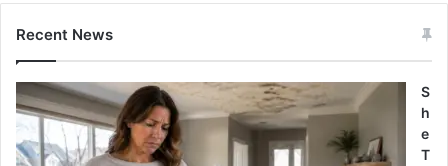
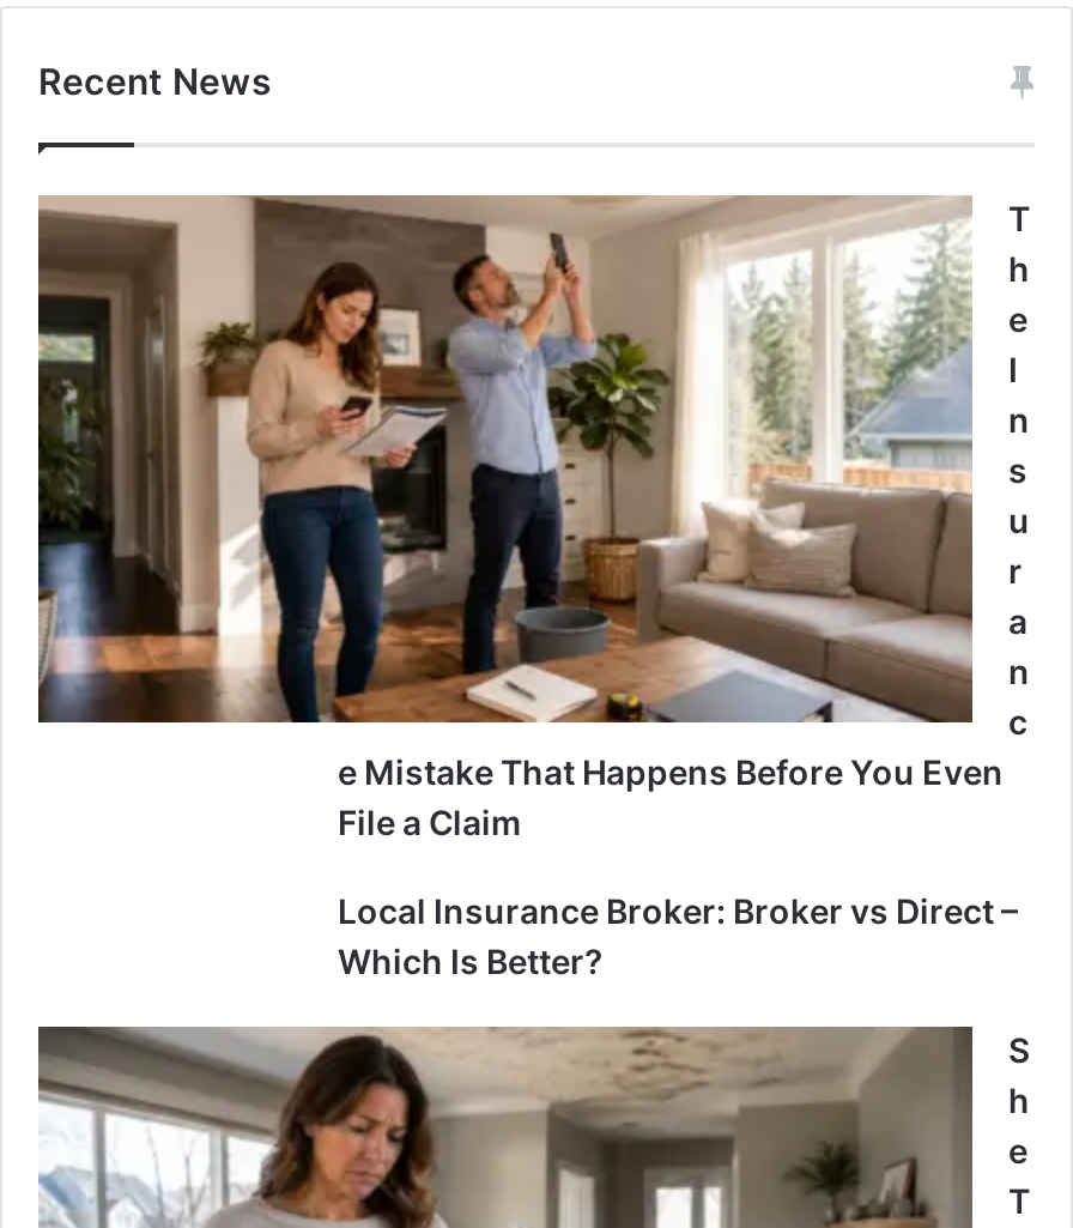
+ [image]
+ T
+ h
+ e
+ I
+ n
+ s
+ u
+ r
+ a
+ n
+ c
+ e Mistake That Happens Before You Even
+ File a Claim
+ Local Insurance Broker: Broker vs Direct –
+ Which Is Better?
